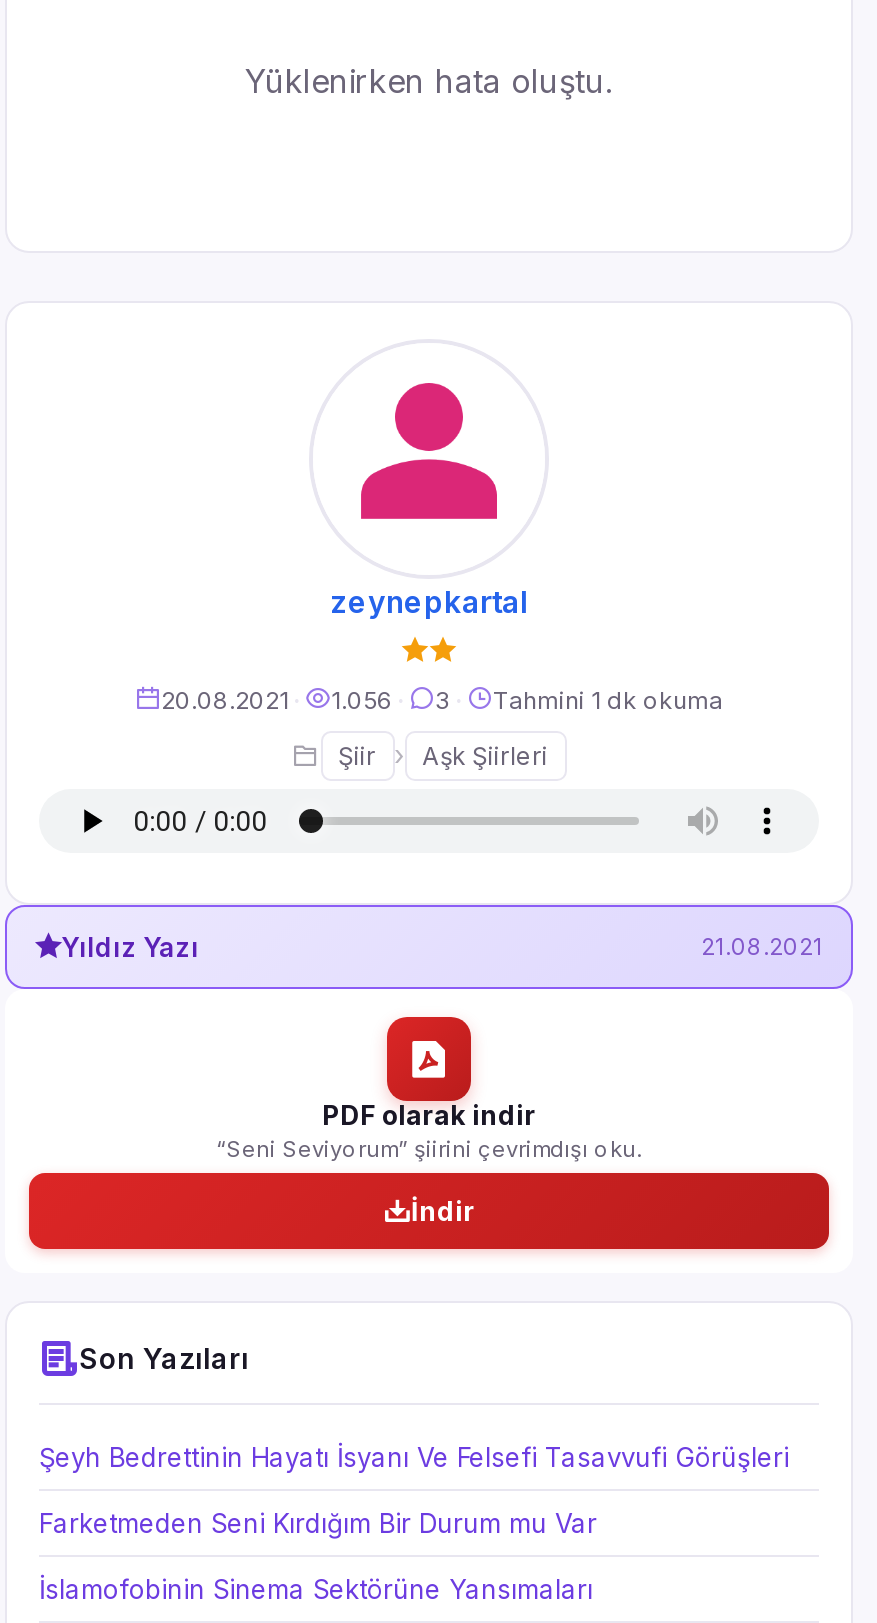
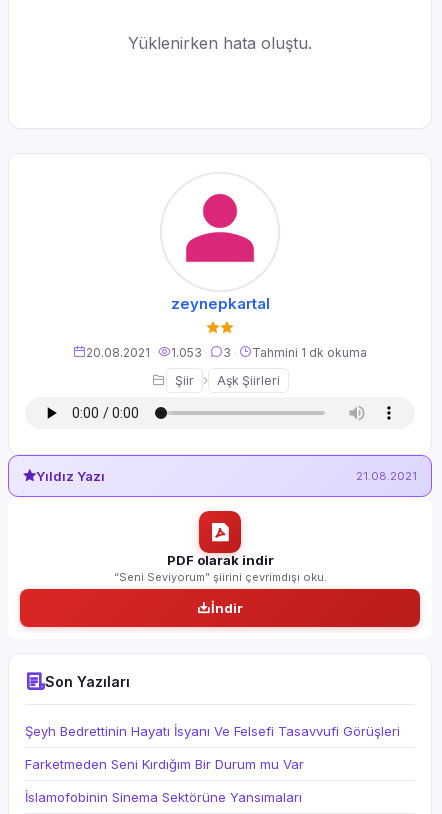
- 20.08.2021 · 1.056 · 3 · Tahmini 1 dk okuma
+ 20.08.2021 · 1.053 · 3 · Tahmini 1 dk okuma
